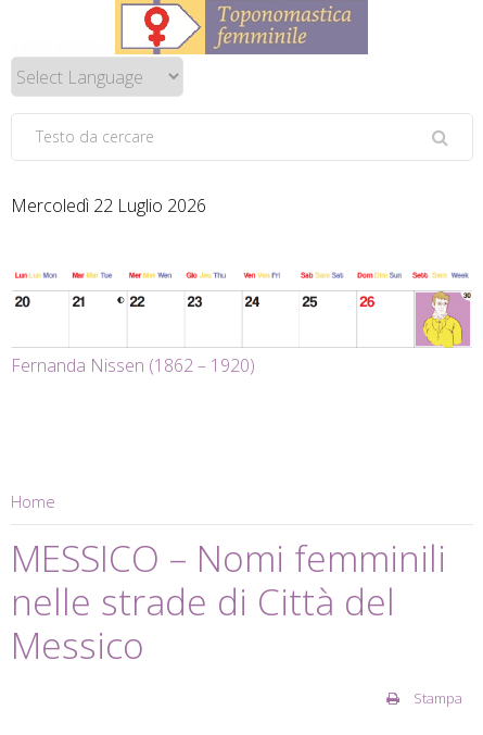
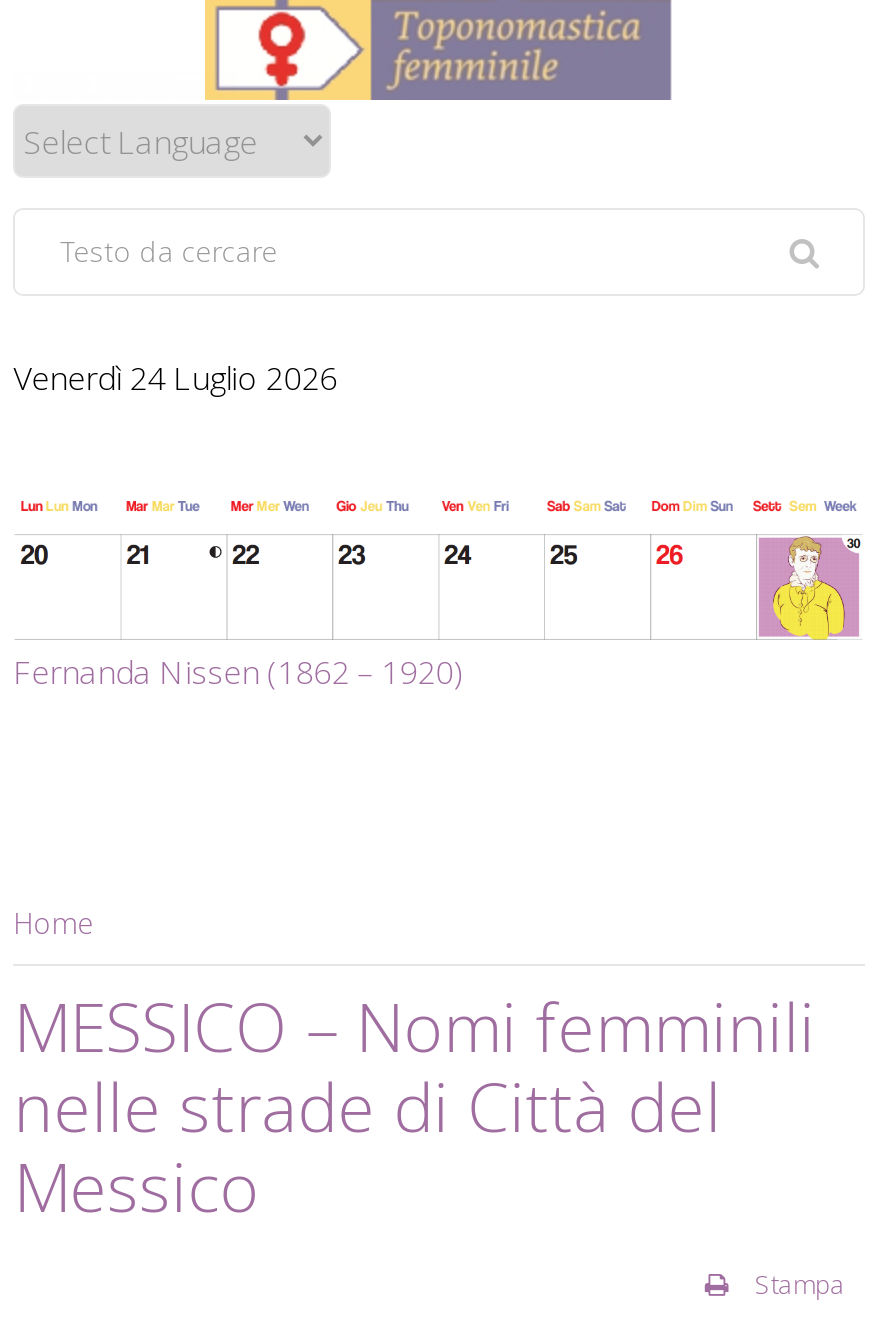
- Mercoledì 22 Luglio 2026
+ Venerdì 24 Luglio 2026
